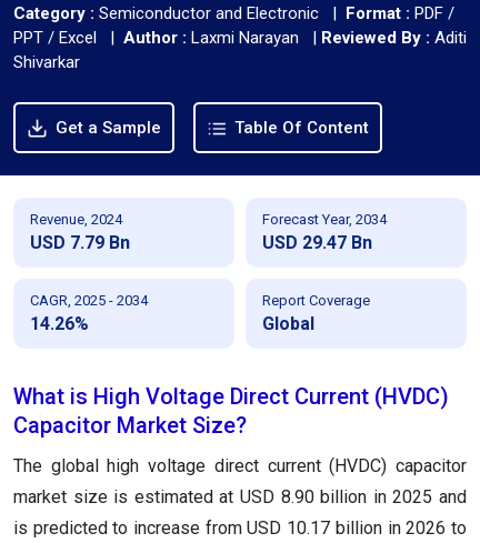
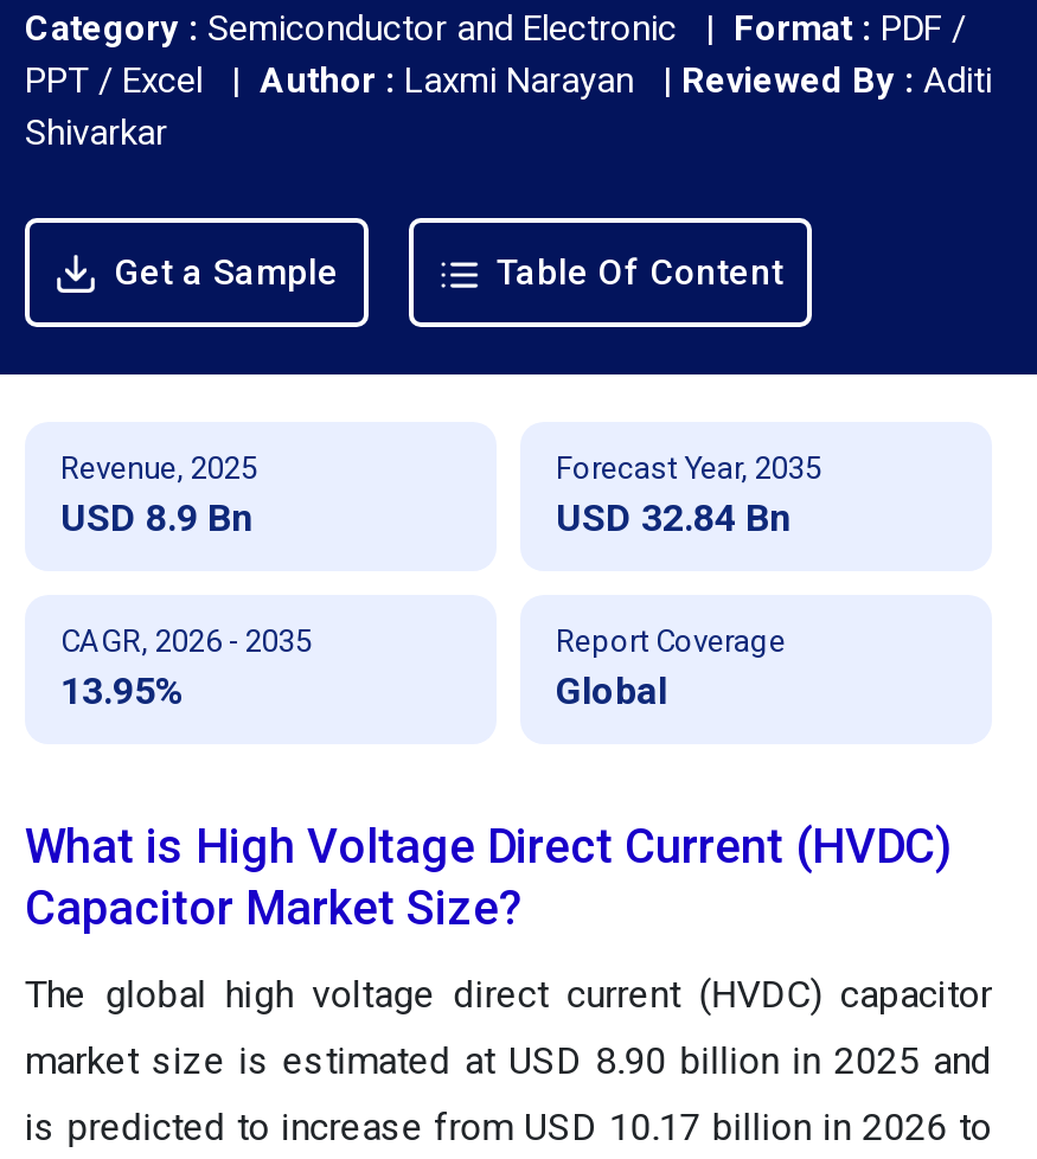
- Revenue, 2024
+ Revenue, 2025

- Forecast Year, 2034
+ Forecast Year, 2035

- USD 7.79 Bn
+ USD 8.9 Bn

- USD 29.47 Bn
+ USD 32.84 Bn

- CAGR, 2025 - 2034
+ CAGR, 2026 - 2035

- 14.26%
+ 13.95%
